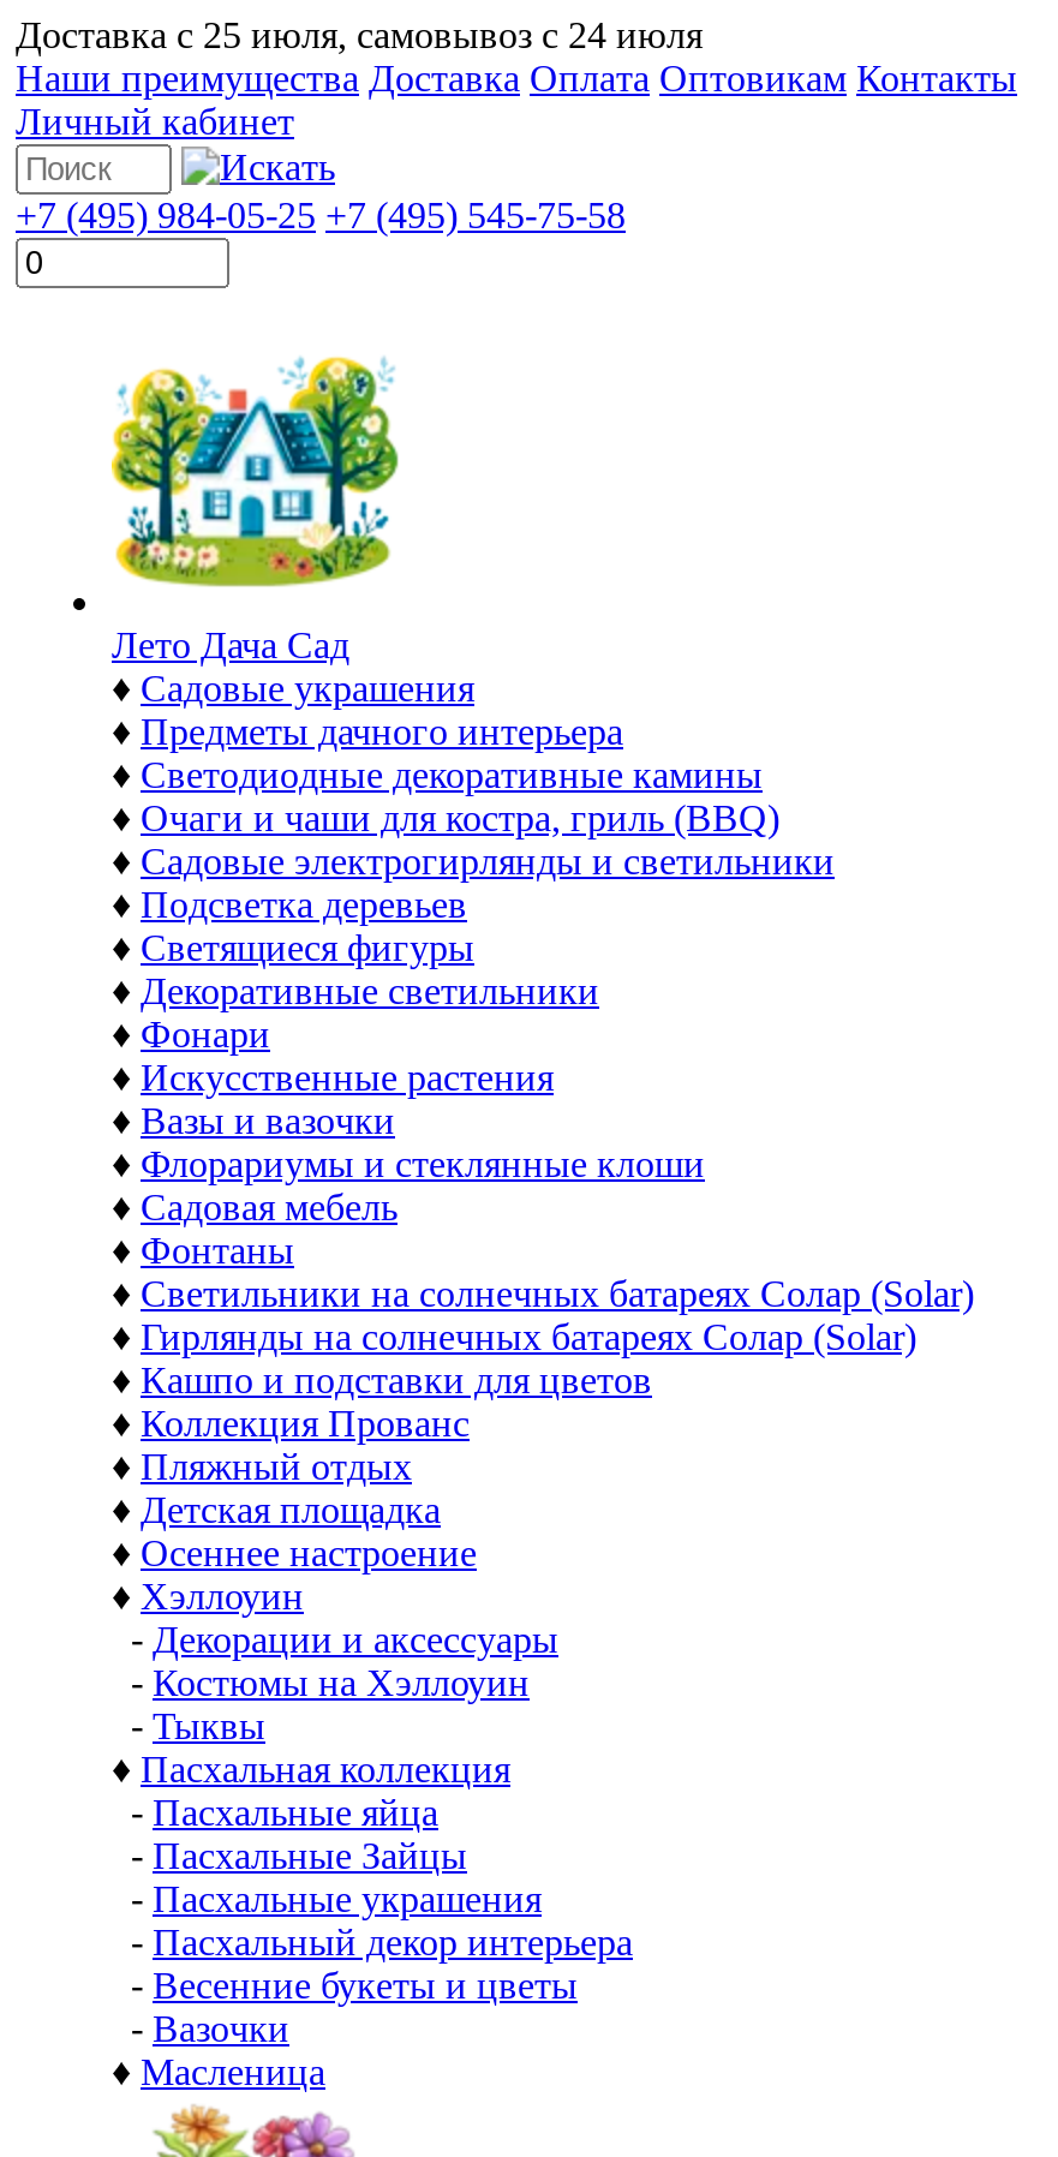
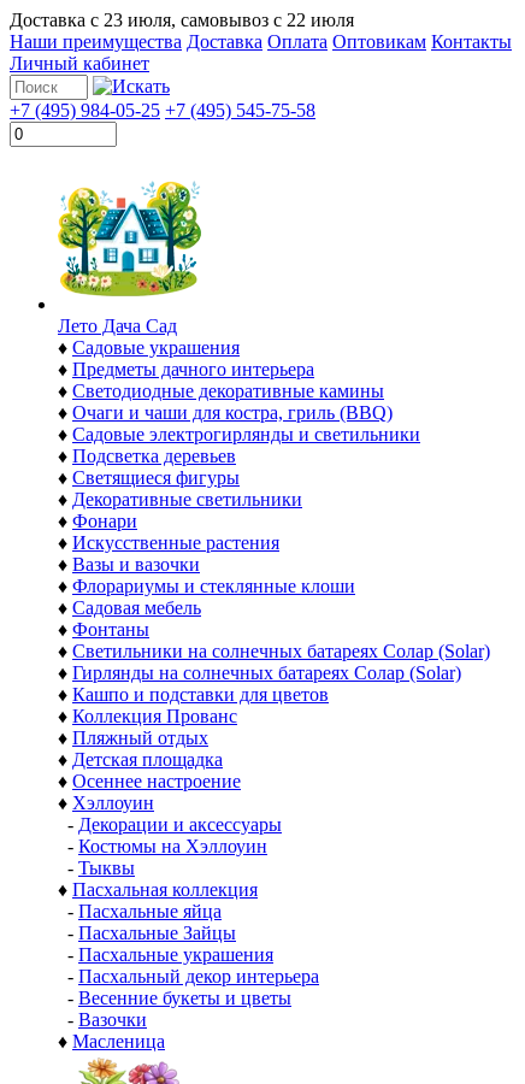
- Доставка с 25 июля, самовывоз с 24 июля
+ Доставка с 23 июля, самовывоз с 22 июля
